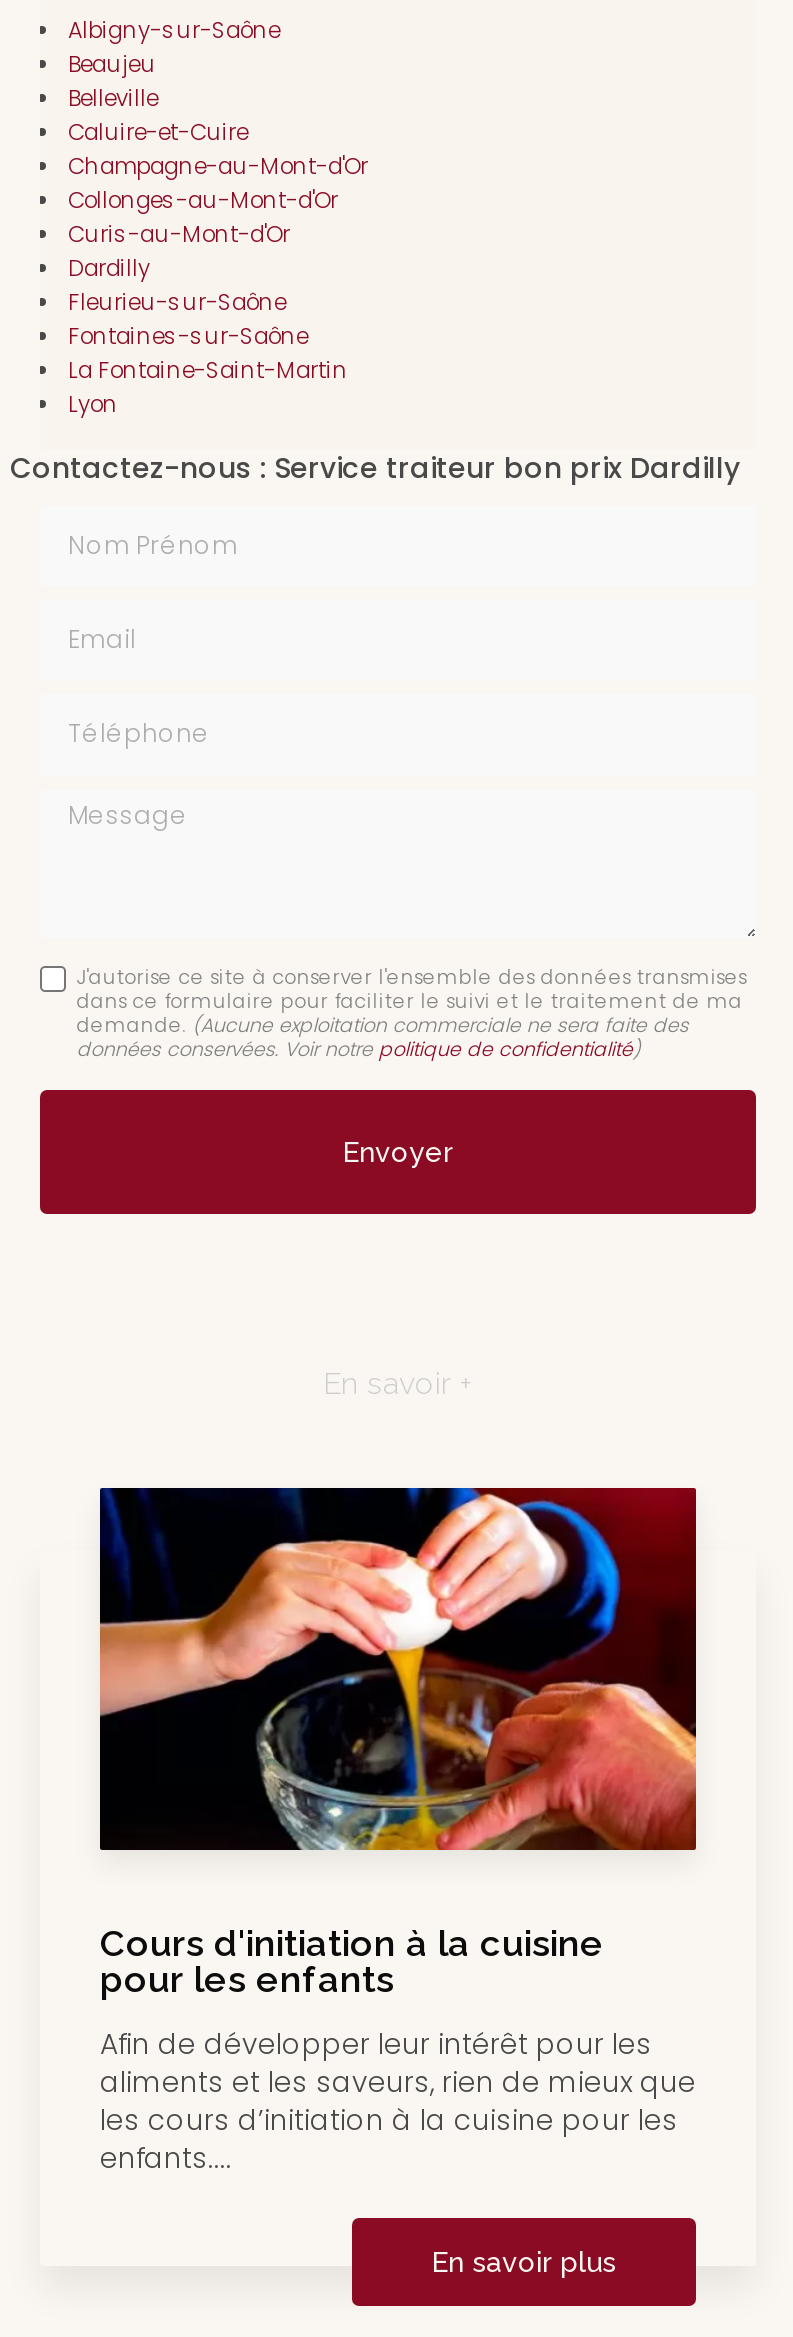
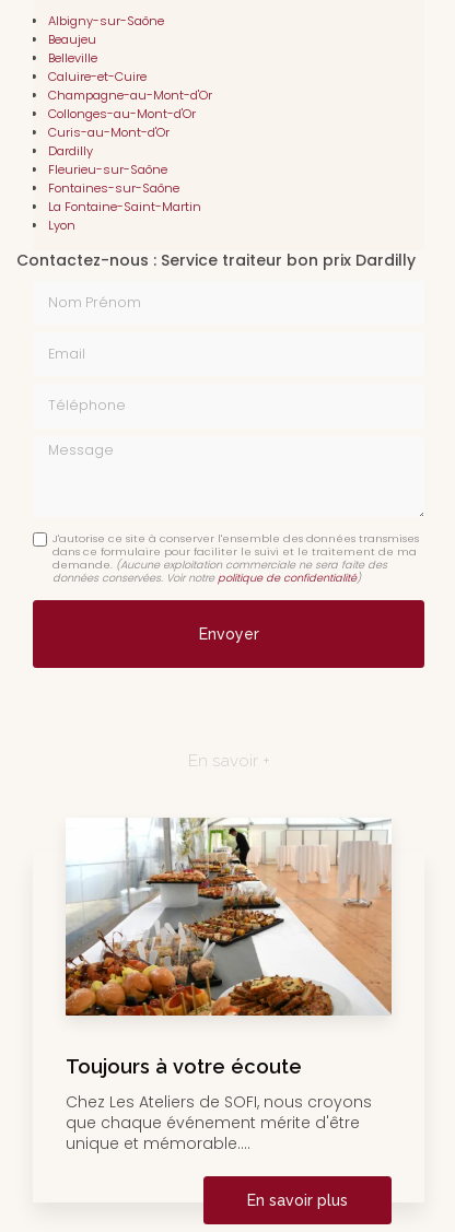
- [image]
- Cours d'initiation à la cuisine
- pour les enfants
+ [image]
+ Toujours à votre écoute

- Afin de développer leur intérêt pour les
- aliments et les saveurs, rien de mieux que
- les cours d’initiation à la cuisine pour les
- enfants....
+ Chez Les Ateliers de SOFI, nous croyons
+ que chaque événement mérite d'être
+ unique et mémorable....
